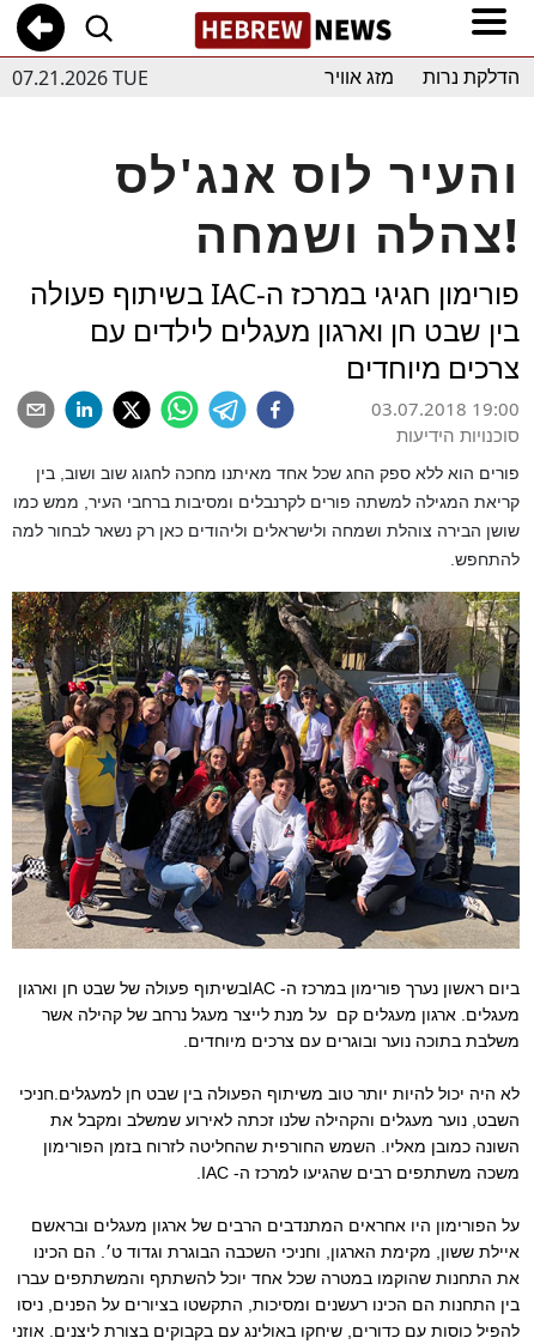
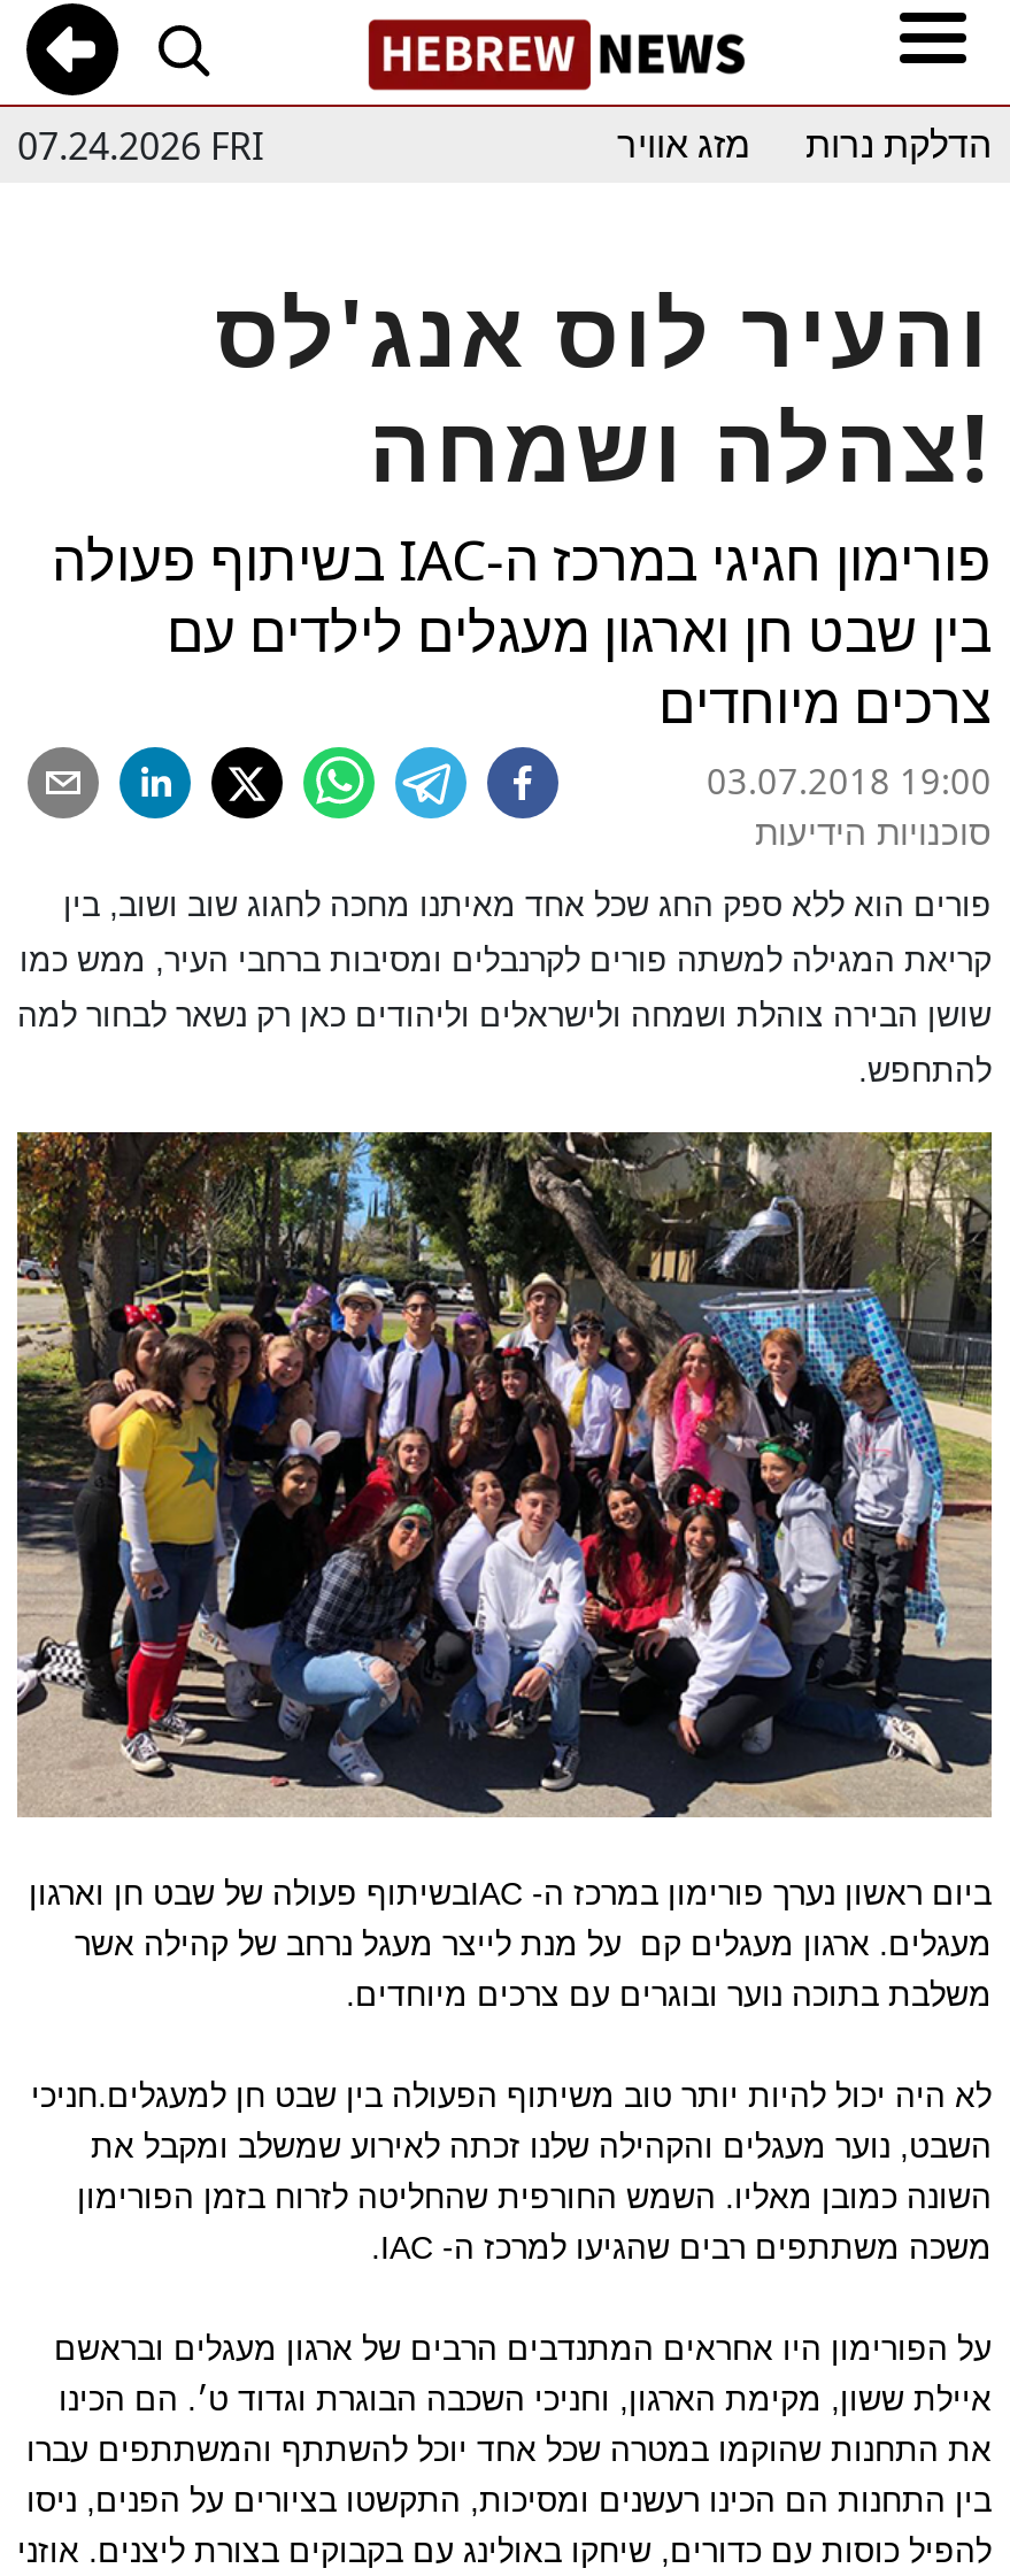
- 07.21.2026 TUE
+ 07.24.2026 FRI
